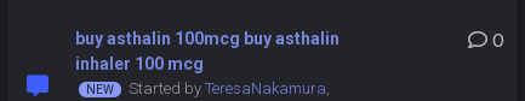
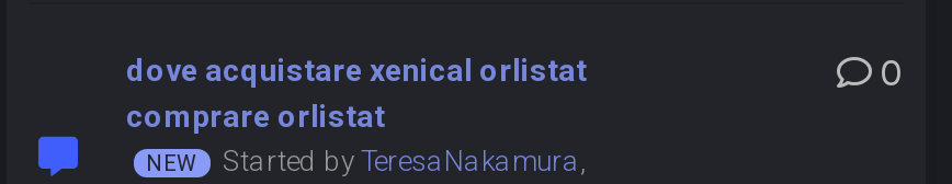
- buy asthalin 100mcg buy asthalin
- inhaler 100 mcg
+ dove acquistare xenical orlistat
+ comprare orlistat
